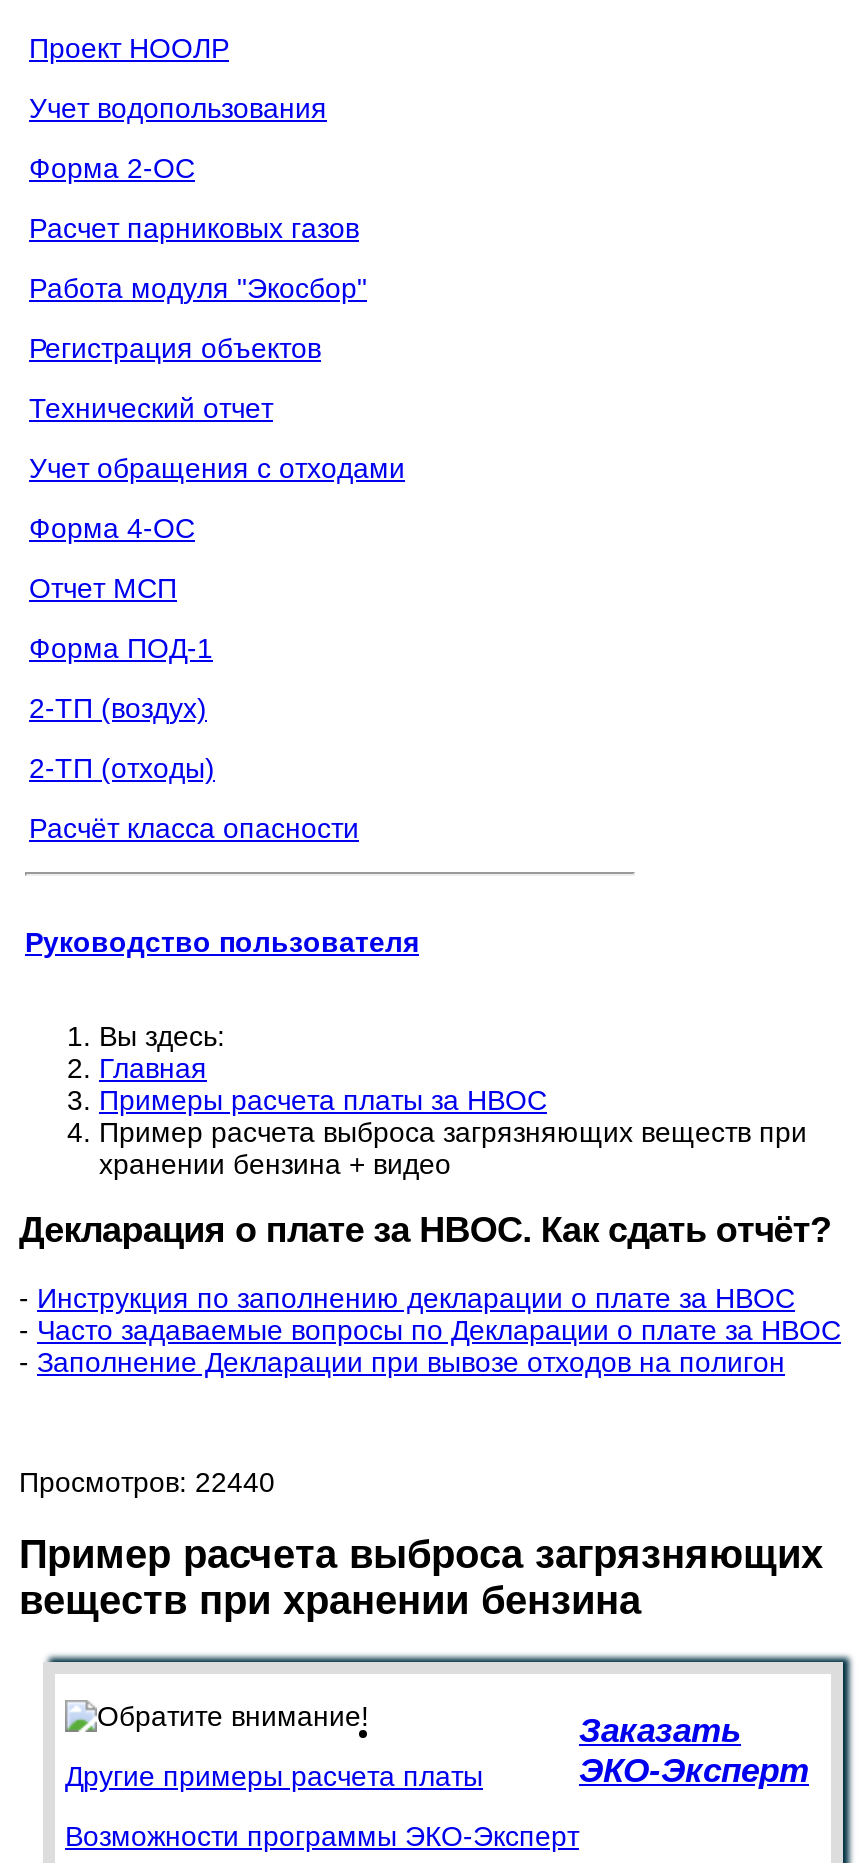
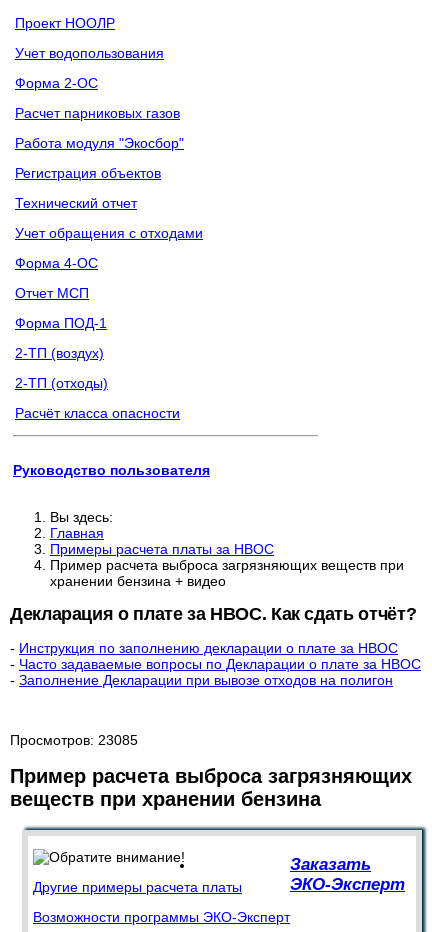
- Просмотров: 22440
+ Просмотров: 23085
